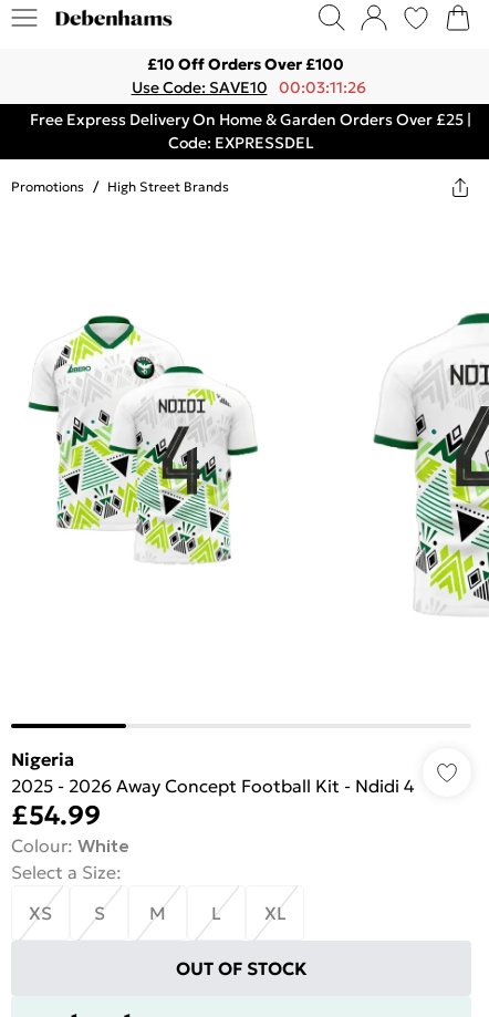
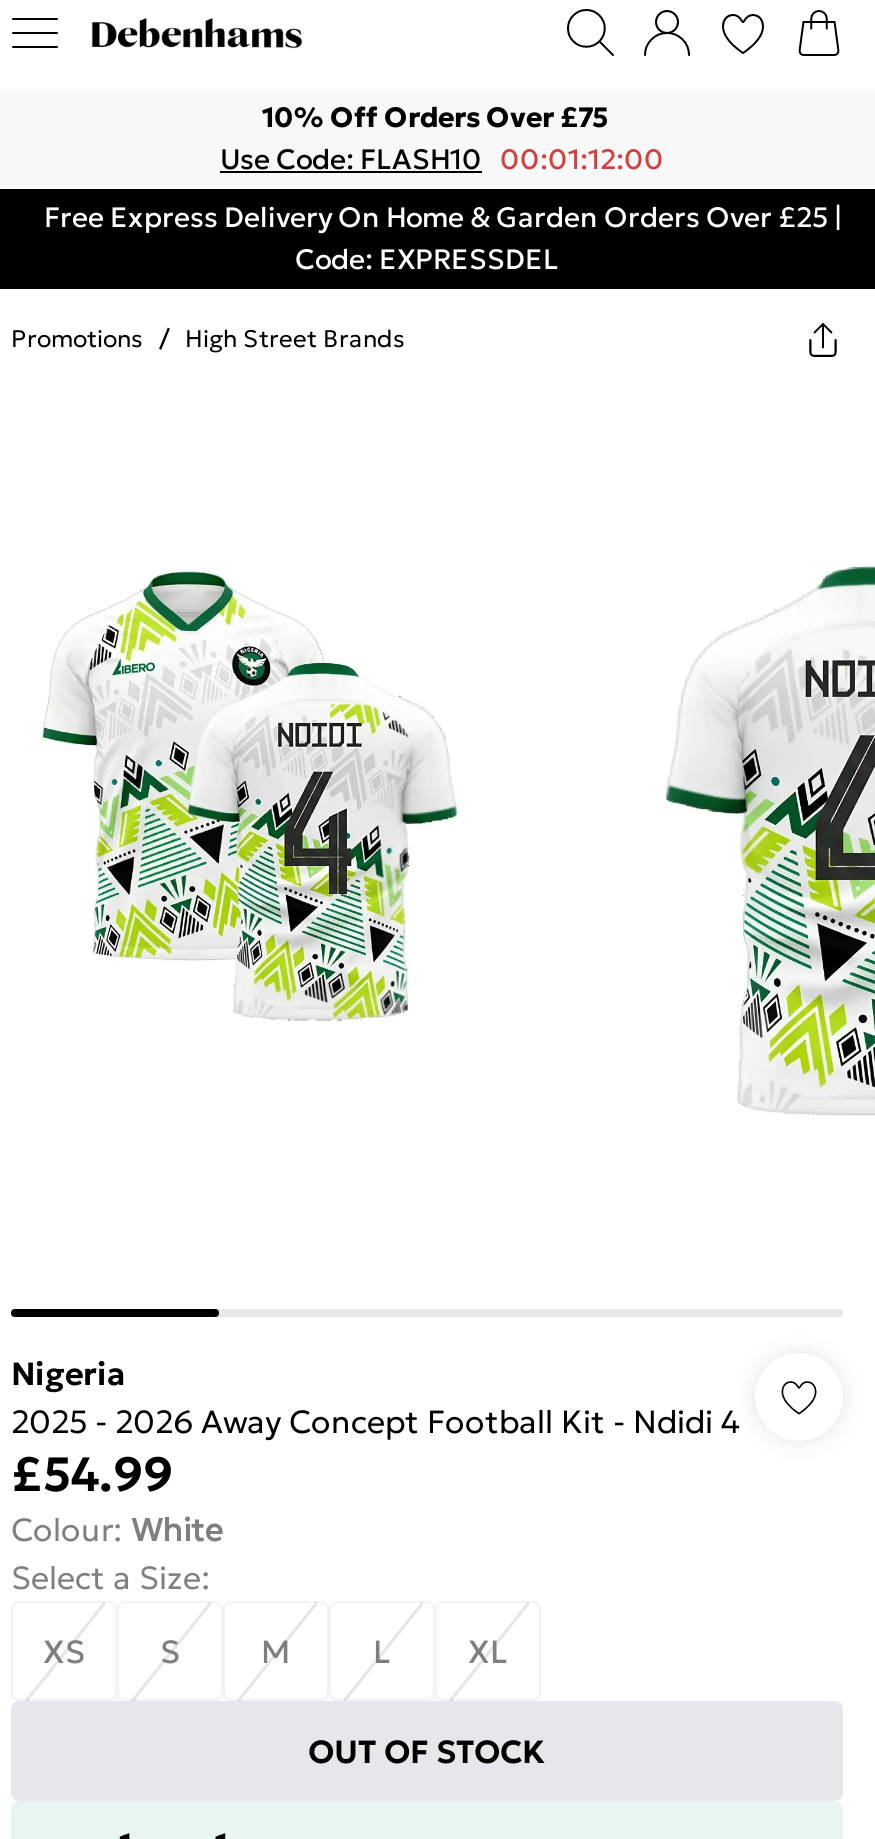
- £10 Off Orders Over £100
+ 10% Off Orders Over £75

- Use Code: SAVE10 00:03:11:26
+ Use Code: FLASH10 00:01:12:00
